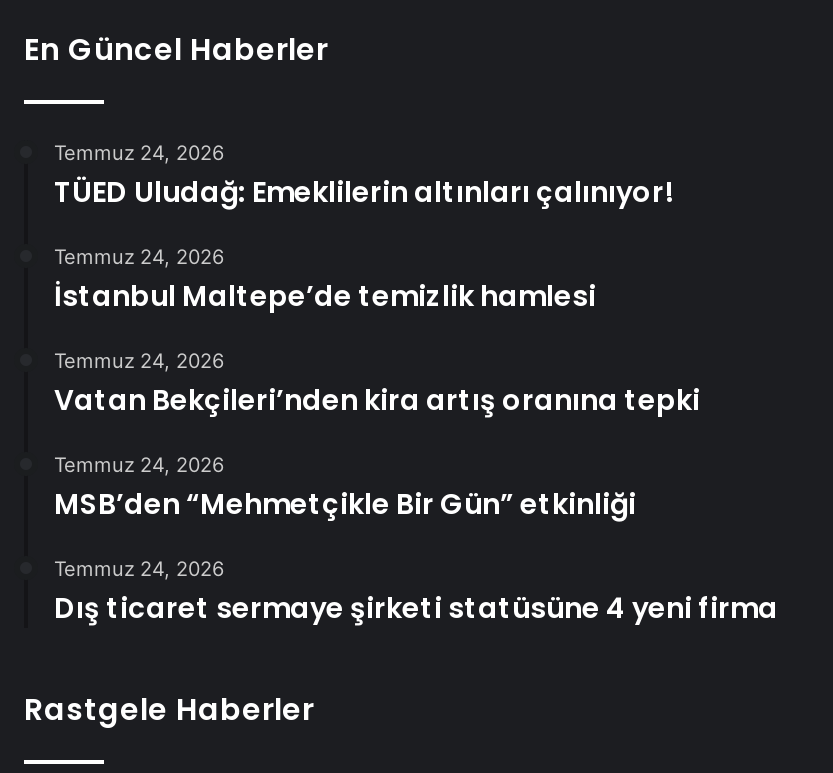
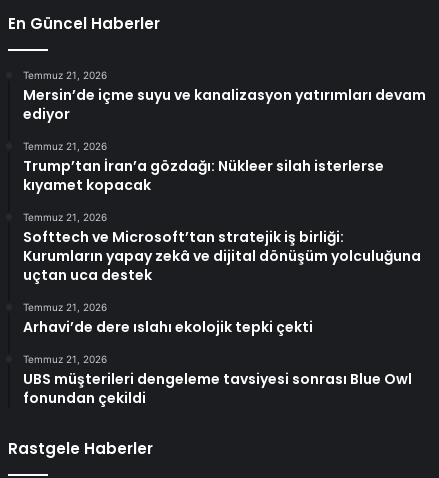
- Temmuz 24, 2026
- TÜED Uludağ: Emeklilerin altınları çalınıyor!
+ Temmuz 21, 2026
+ Mersin’de içme suyu ve kanalizasyon yatırımları devam
+ ediyor

- Temmuz 24, 2026
- İstanbul Maltepe’de temizlik hamlesi
+ Temmuz 21, 2026
+ Trump’tan İran’a gözdağı: Nükleer silah isterlerse
+ kıyamet kopacak

- Temmuz 24, 2026
- Vatan Bekçileri’nden kira artış oranına tepki
+ Temmuz 21, 2026
+ Softtech ve Microsoft’tan stratejik iş birliği:
+ Kurumların yapay zekâ ve dijital dönüşüm yolculuğuna
+ uçtan uca destek

- Temmuz 24, 2026
- MSB’den “Mehmetçikle Bir Gün” etkinliği
+ Temmuz 21, 2026
+ Arhavi’de dere ıslahı ekolojik tepki çekti

- Temmuz 24, 2026
- Dış ticaret sermaye şirketi statüsüne 4 yeni firma
+ Temmuz 21, 2026
+ UBS müşterileri dengeleme tavsiyesi sonrası Blue Owl
+ fonundan çekildi
